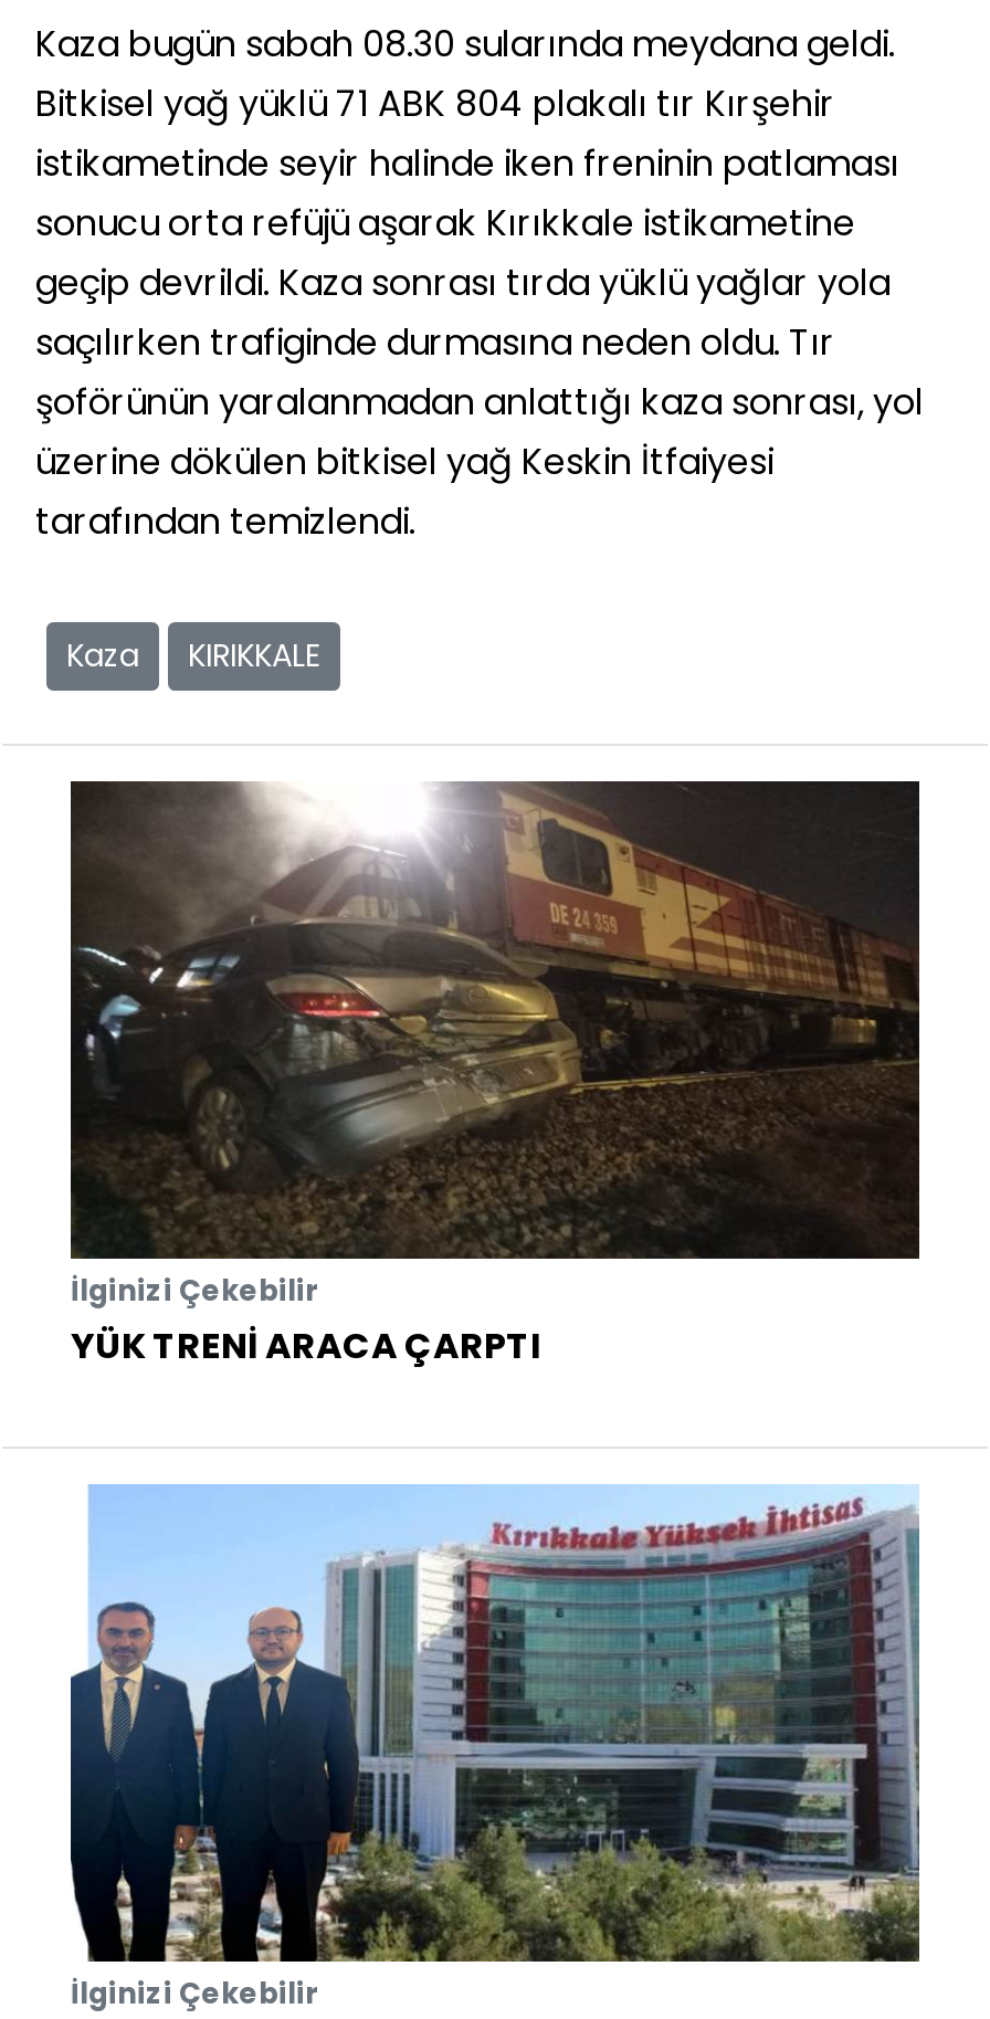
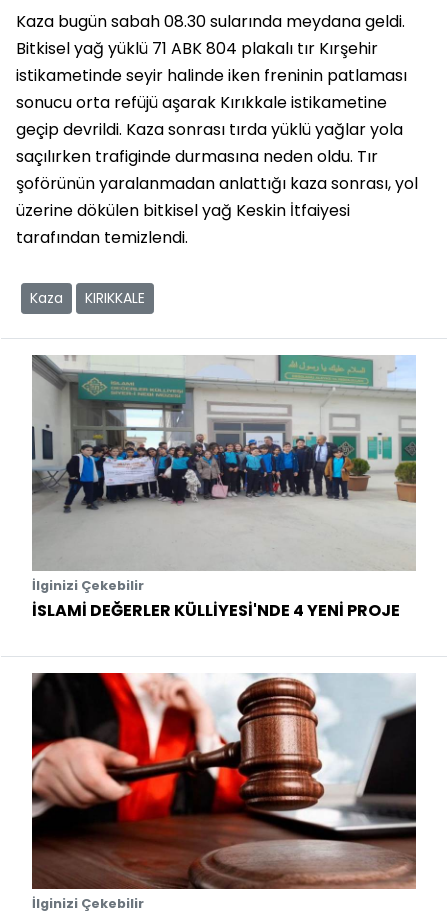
- [image]
- YÜK TRENİ ARACA ÇARPTI
+ [image]
+ İSLAMİ DEĞERLER KÜLLİYESİ'NDE 4 YENİ PROJE

- [image]
+ [image]
